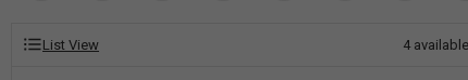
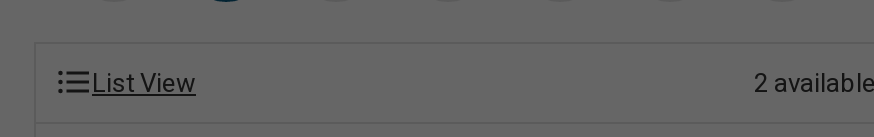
- 4 available
+ 2 available
